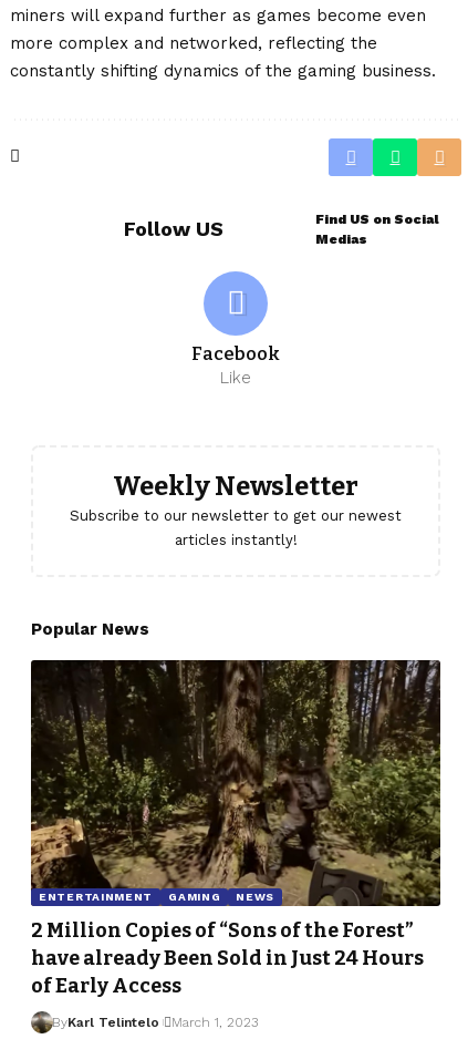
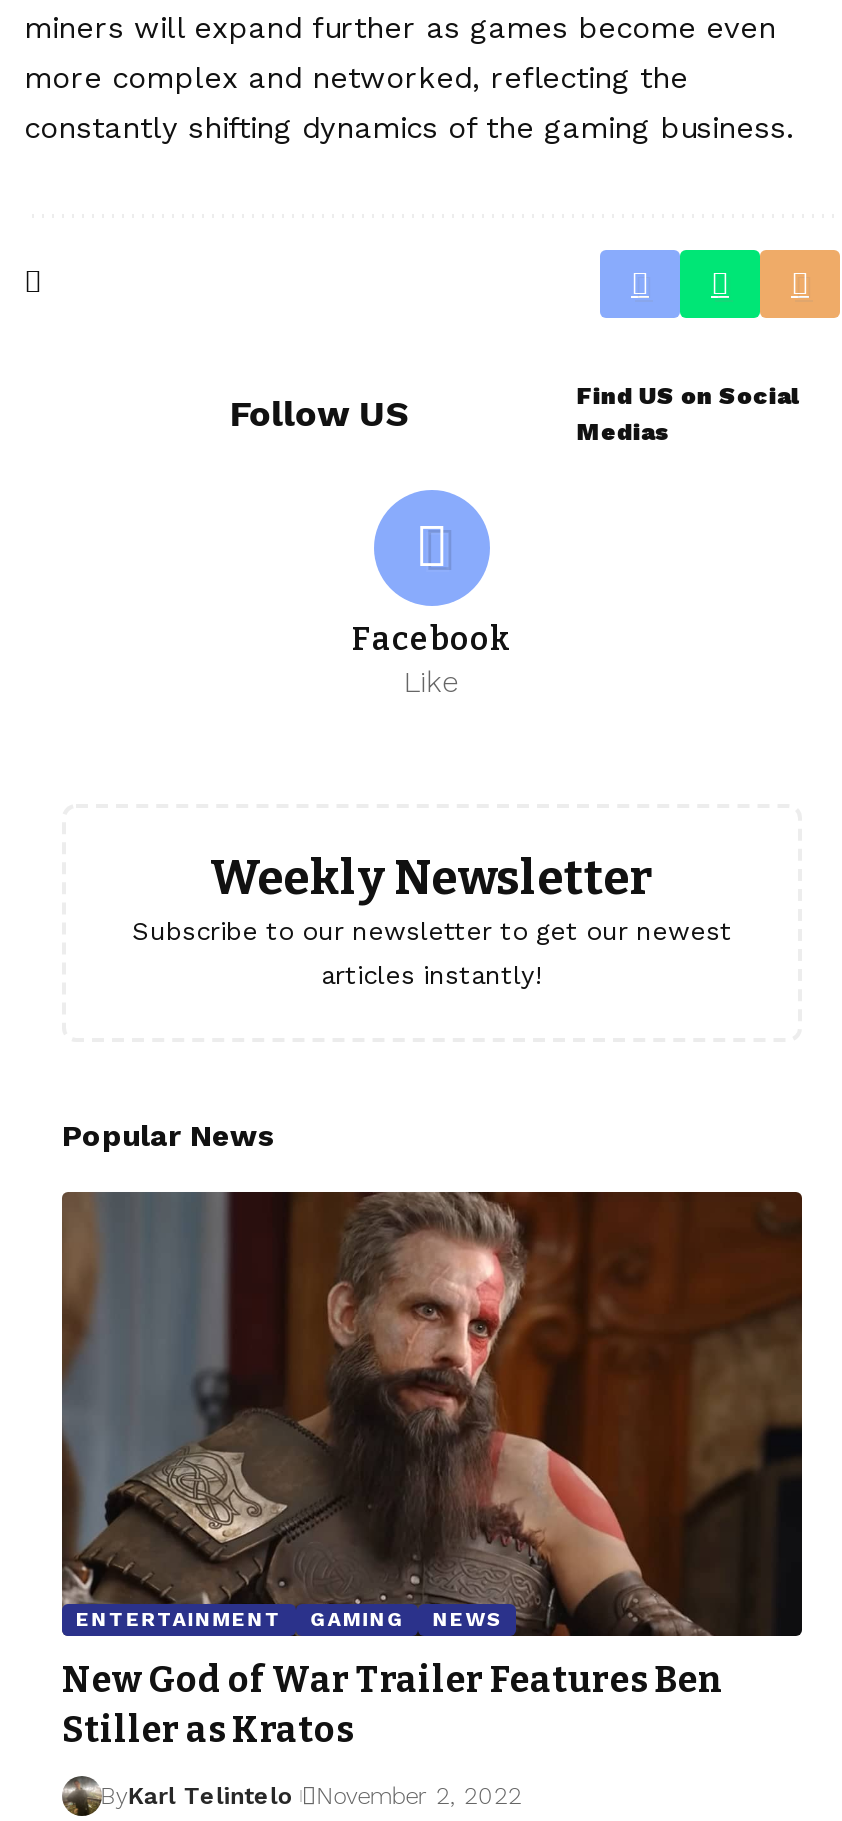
- [image]
- 2 Million Copies of “Sons of the Forest”
- have already Been Sold in Just 24 Hours
- of Early Access
+ [image]
+ New God of War Trailer Features Ben
+ Stiller as Kratos

- ByKarl Telintelo March 1, 2023
+ ByKarl Telintelo November 2, 2022
